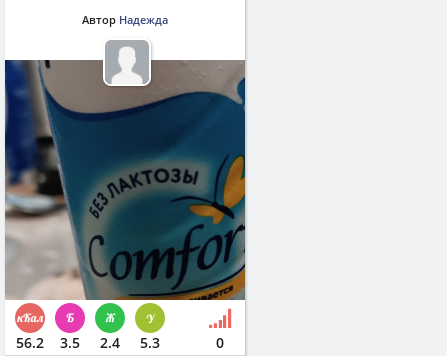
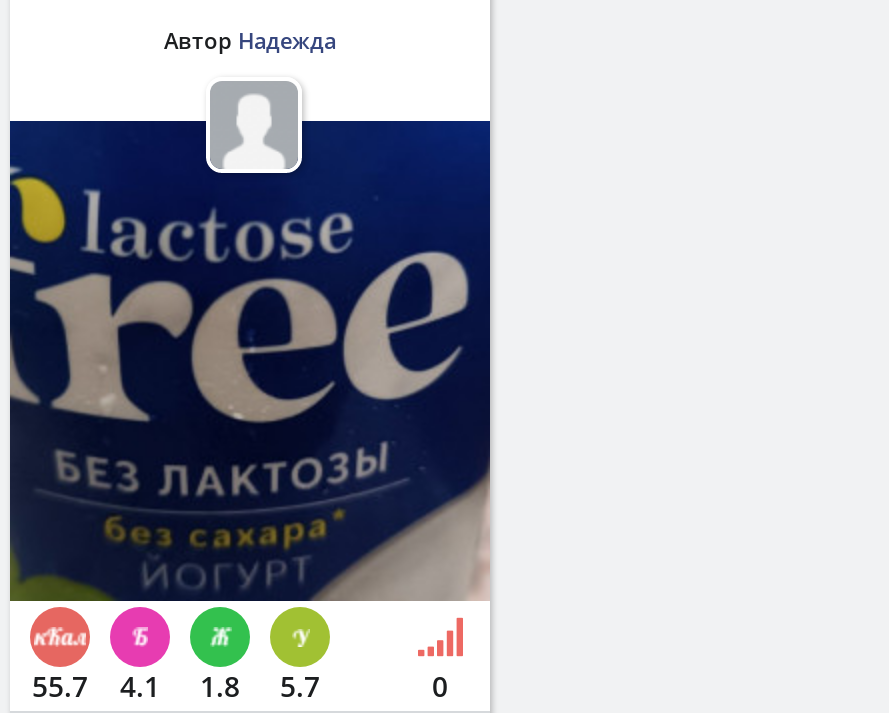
- [image]
- 56.2
+ [image]
+ 55.7

- 3.5
+ 4.1

- 2.4
+ 1.8

- 5.3
+ 5.7
